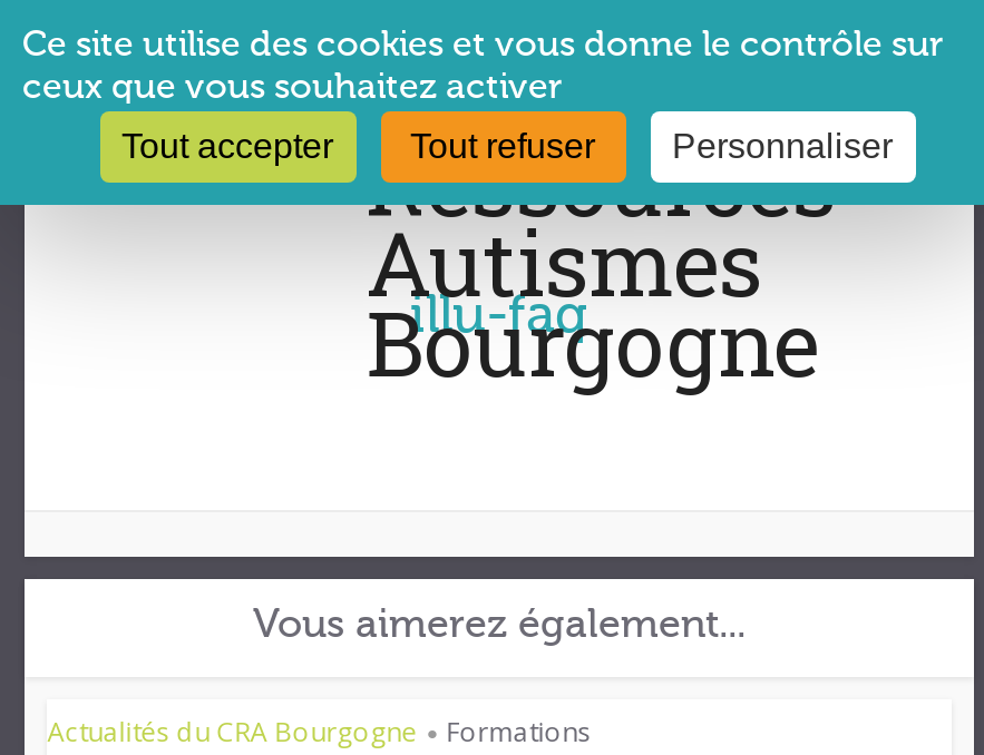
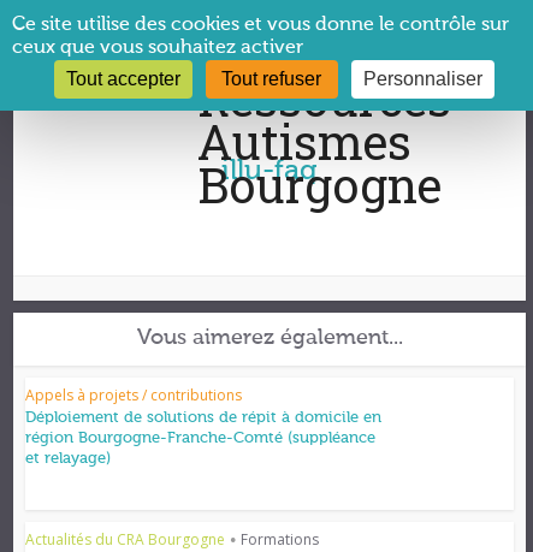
+ Appels à projets / contributions
+ Déploiement de solutions de répit à domicile en
+ région Bourgogne-Franche-Comté (suppléance
+ et relayage)
